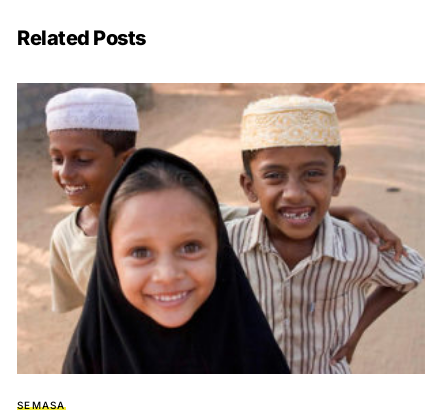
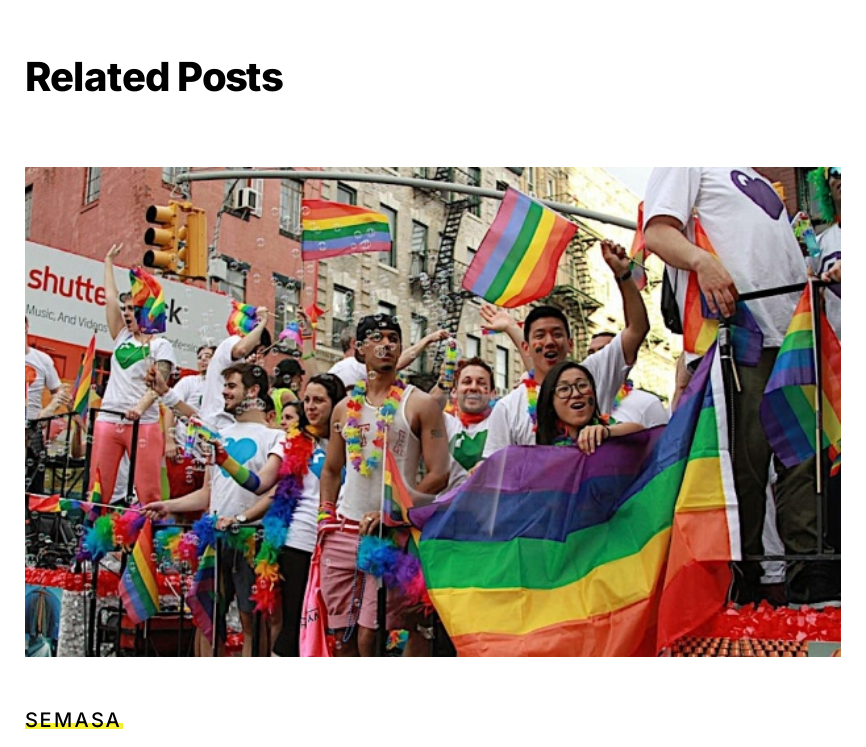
- [image]
+ [image]
